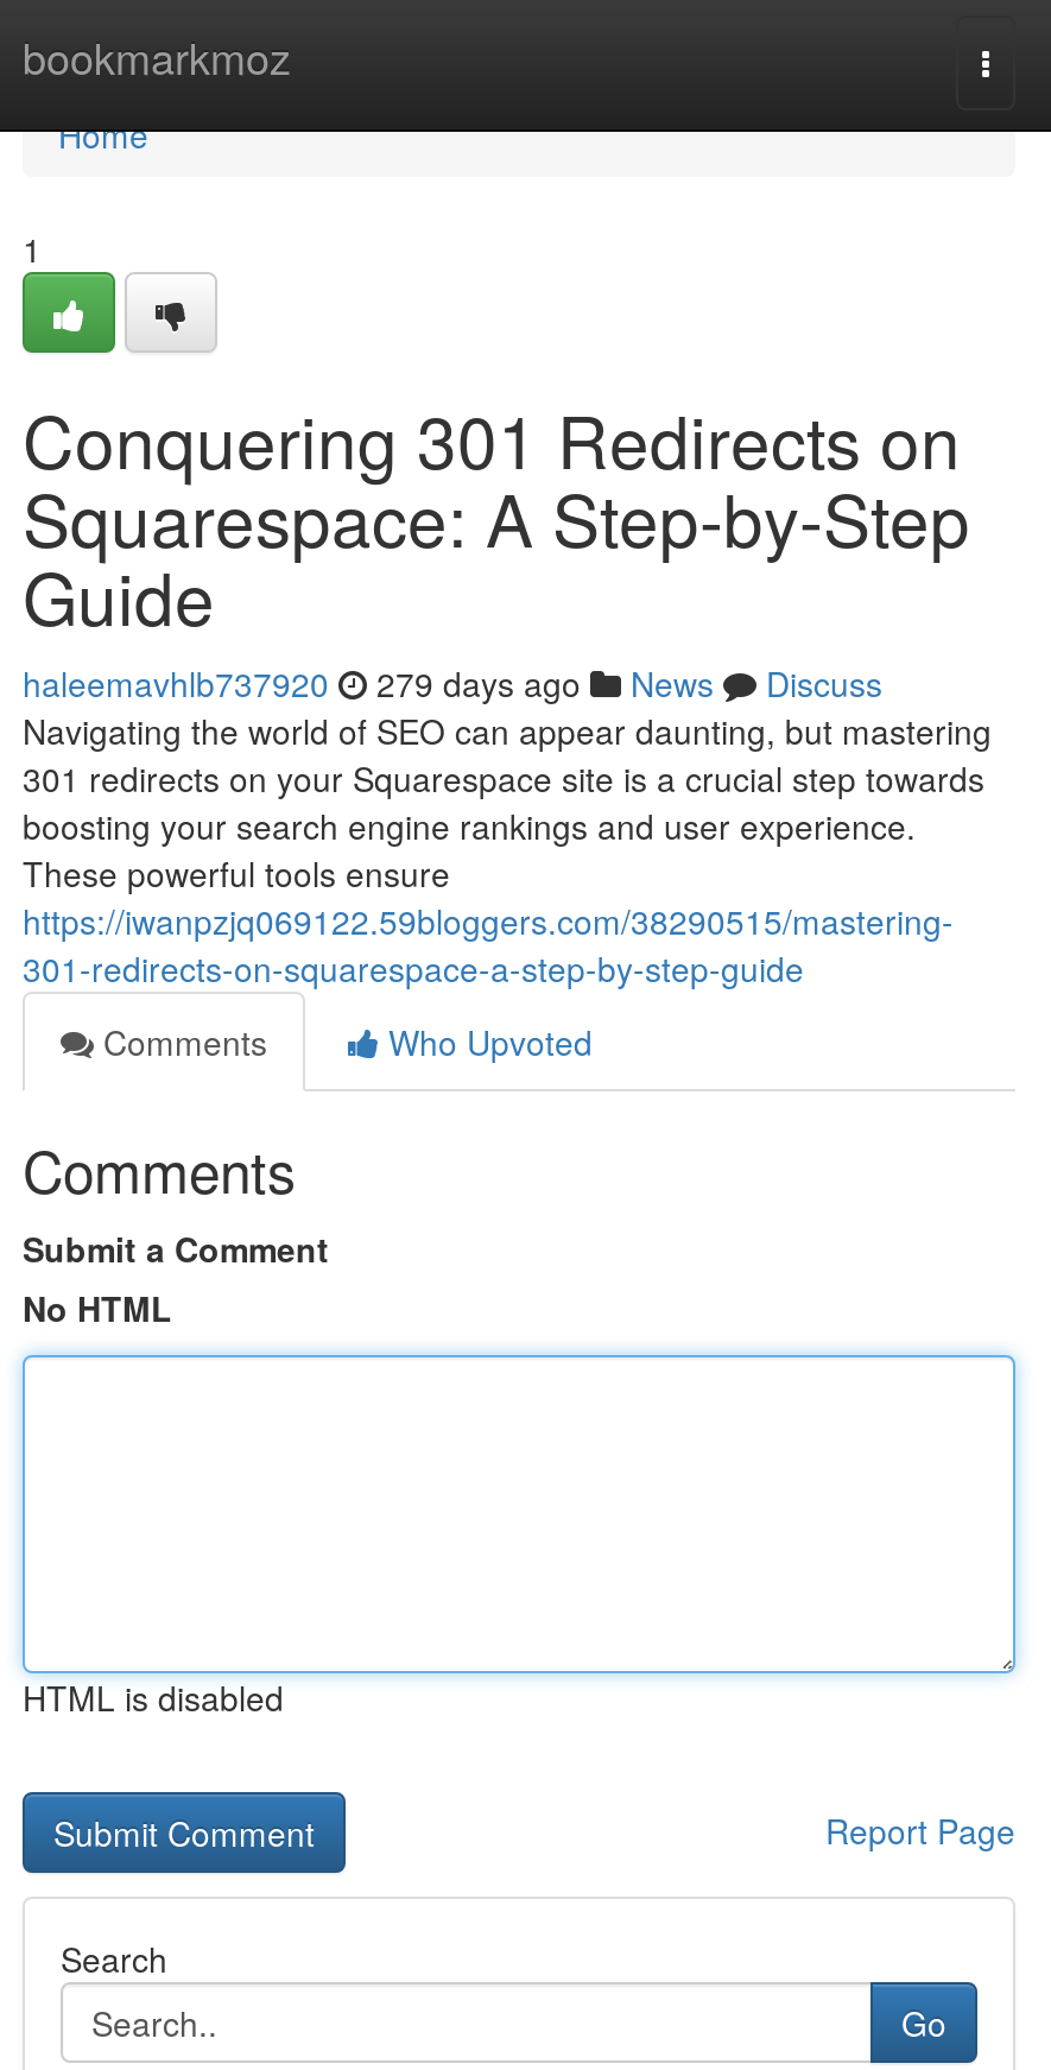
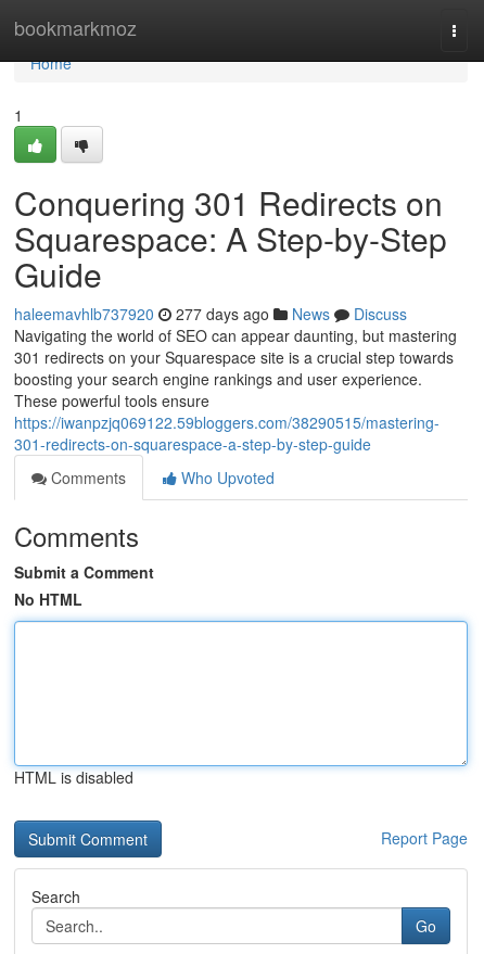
- haleemavhlb737920 279 days ago News Discuss
+ haleemavhlb737920 277 days ago News Discuss
